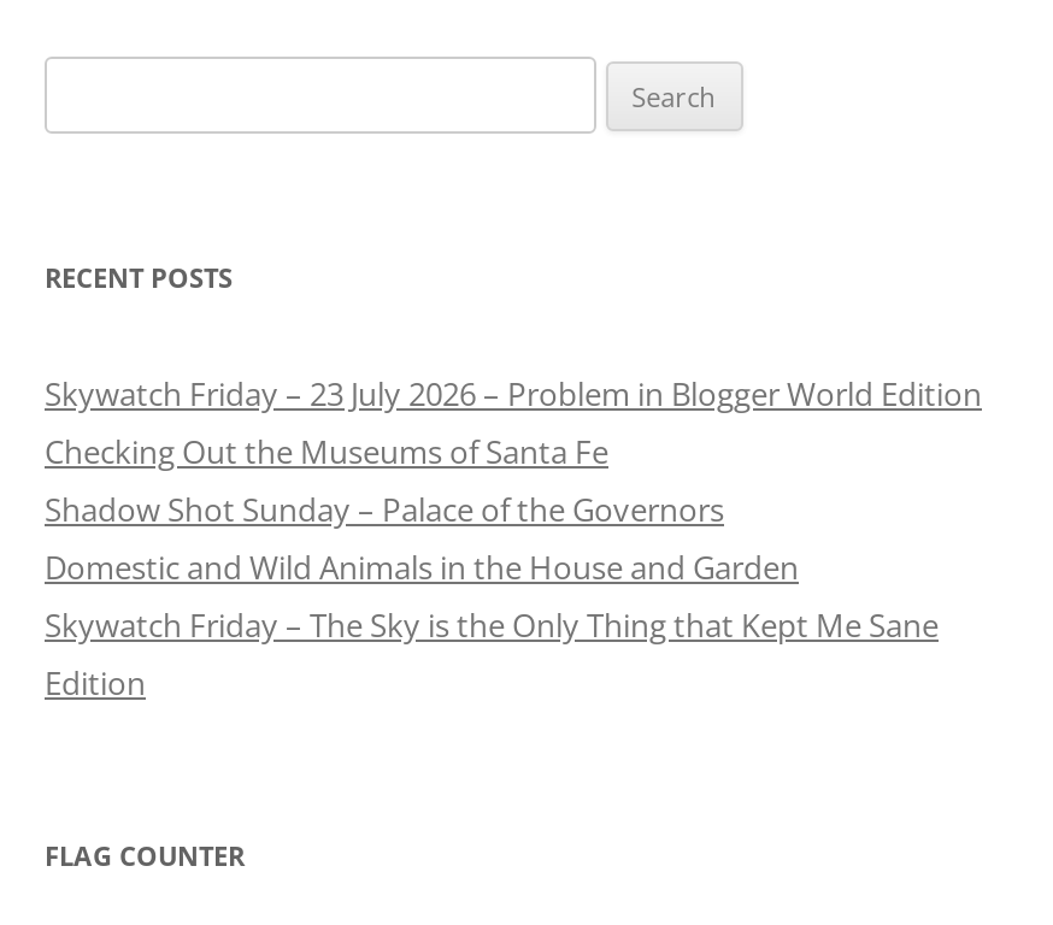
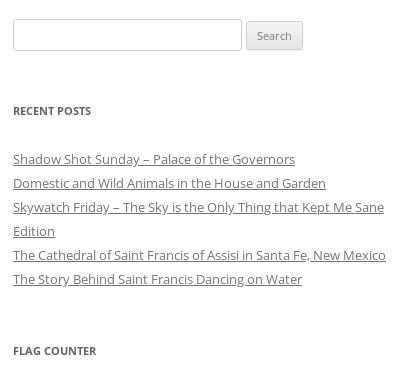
- Skywatch Friday – 23 July 2026 – Problem in Blogger World Edition
- Checking Out the Museums of Santa Fe

moved up: Shadow Shot Sunday – Palace of the Governors | Domestic and Wild Animals in the House and Garden | Skywatch Friday – The Sky is the Only Thing that Kept Me Sane | Edition

+ The Cathedral of Saint Francis of Assisi in Santa Fe, New Mexico
+ The Story Behind Saint Francis Dancing on Water
